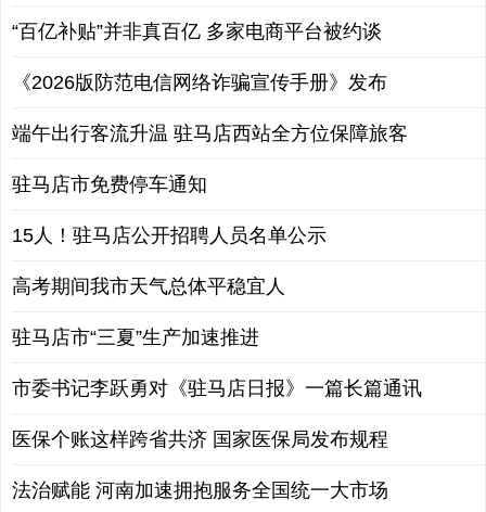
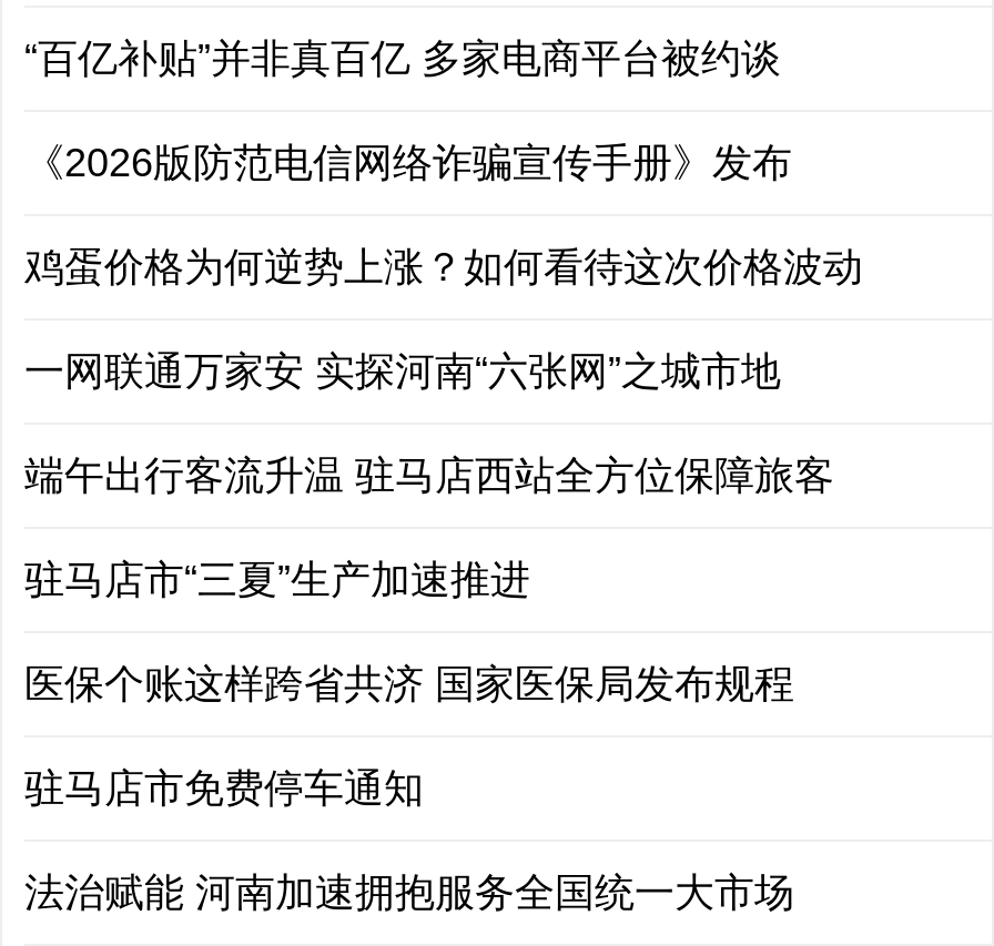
+ 鸡蛋价格为何逆势上涨？如何看待这次价格波动
+ 一网联通万家安 实探河南“六张网”之城市地

moved down: 端午出行客流升温 驻马店西站全方位保障旅客

moved down: 驻马店市免费停车通知

- 15人！驻马店公开招聘人员名单公示
- 高考期间我市天气总体平稳宜人
- 市委书记李跃勇对《驻马店日报》一篇长篇通讯

moved up: 驻马店市“三夏”生产加速推进

moved up: 医保个账这样跨省共济 国家医保局发布规程
